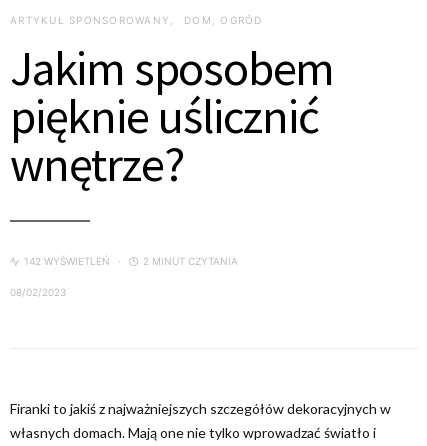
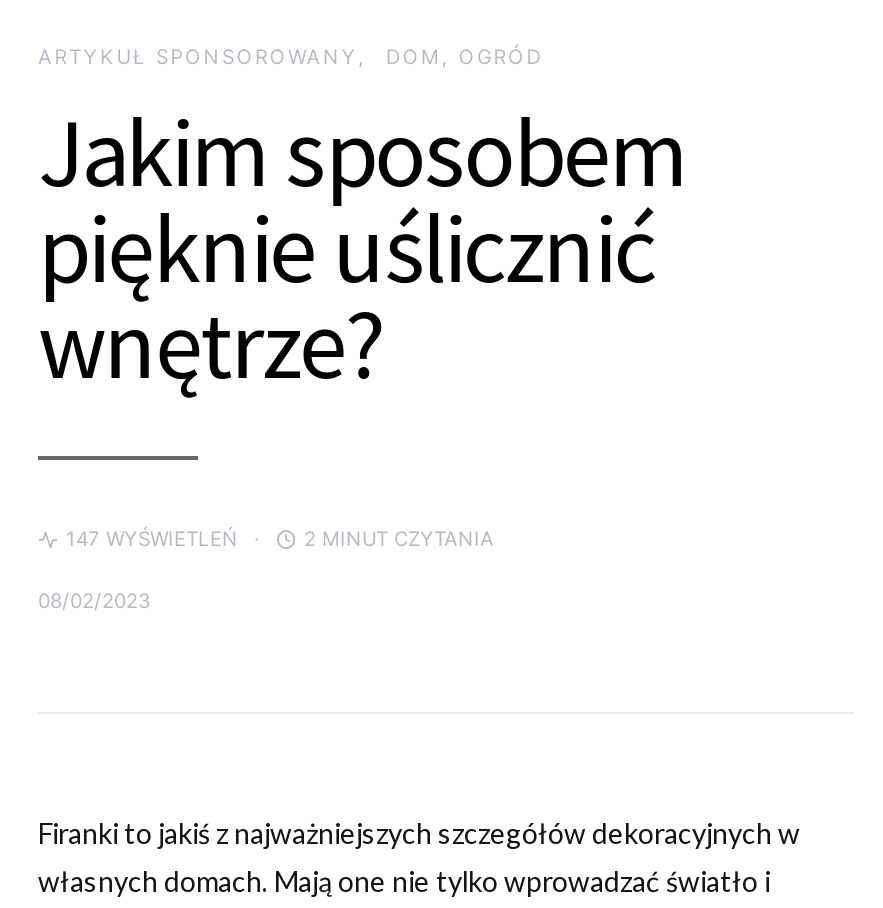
- 142 WYŚWIETLEŃ
+ 147 WYŚWIETLEŃ
